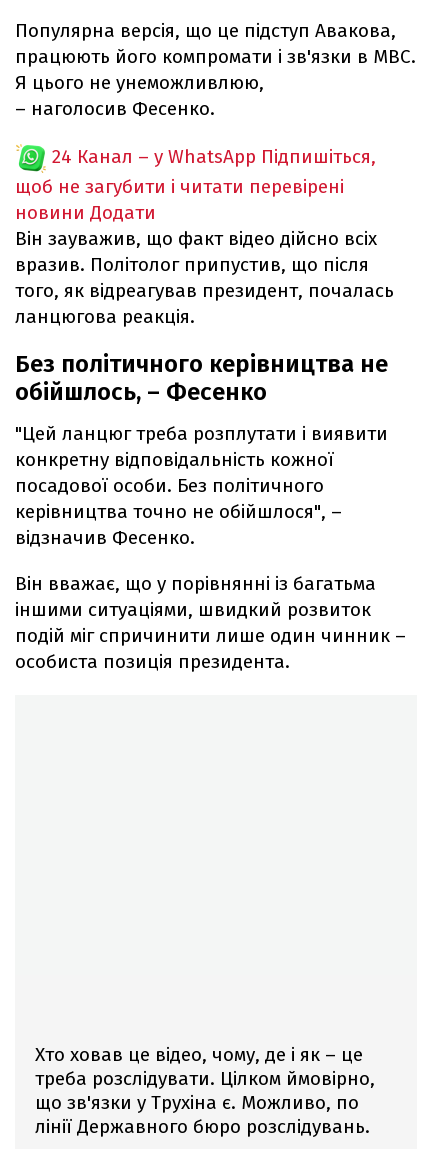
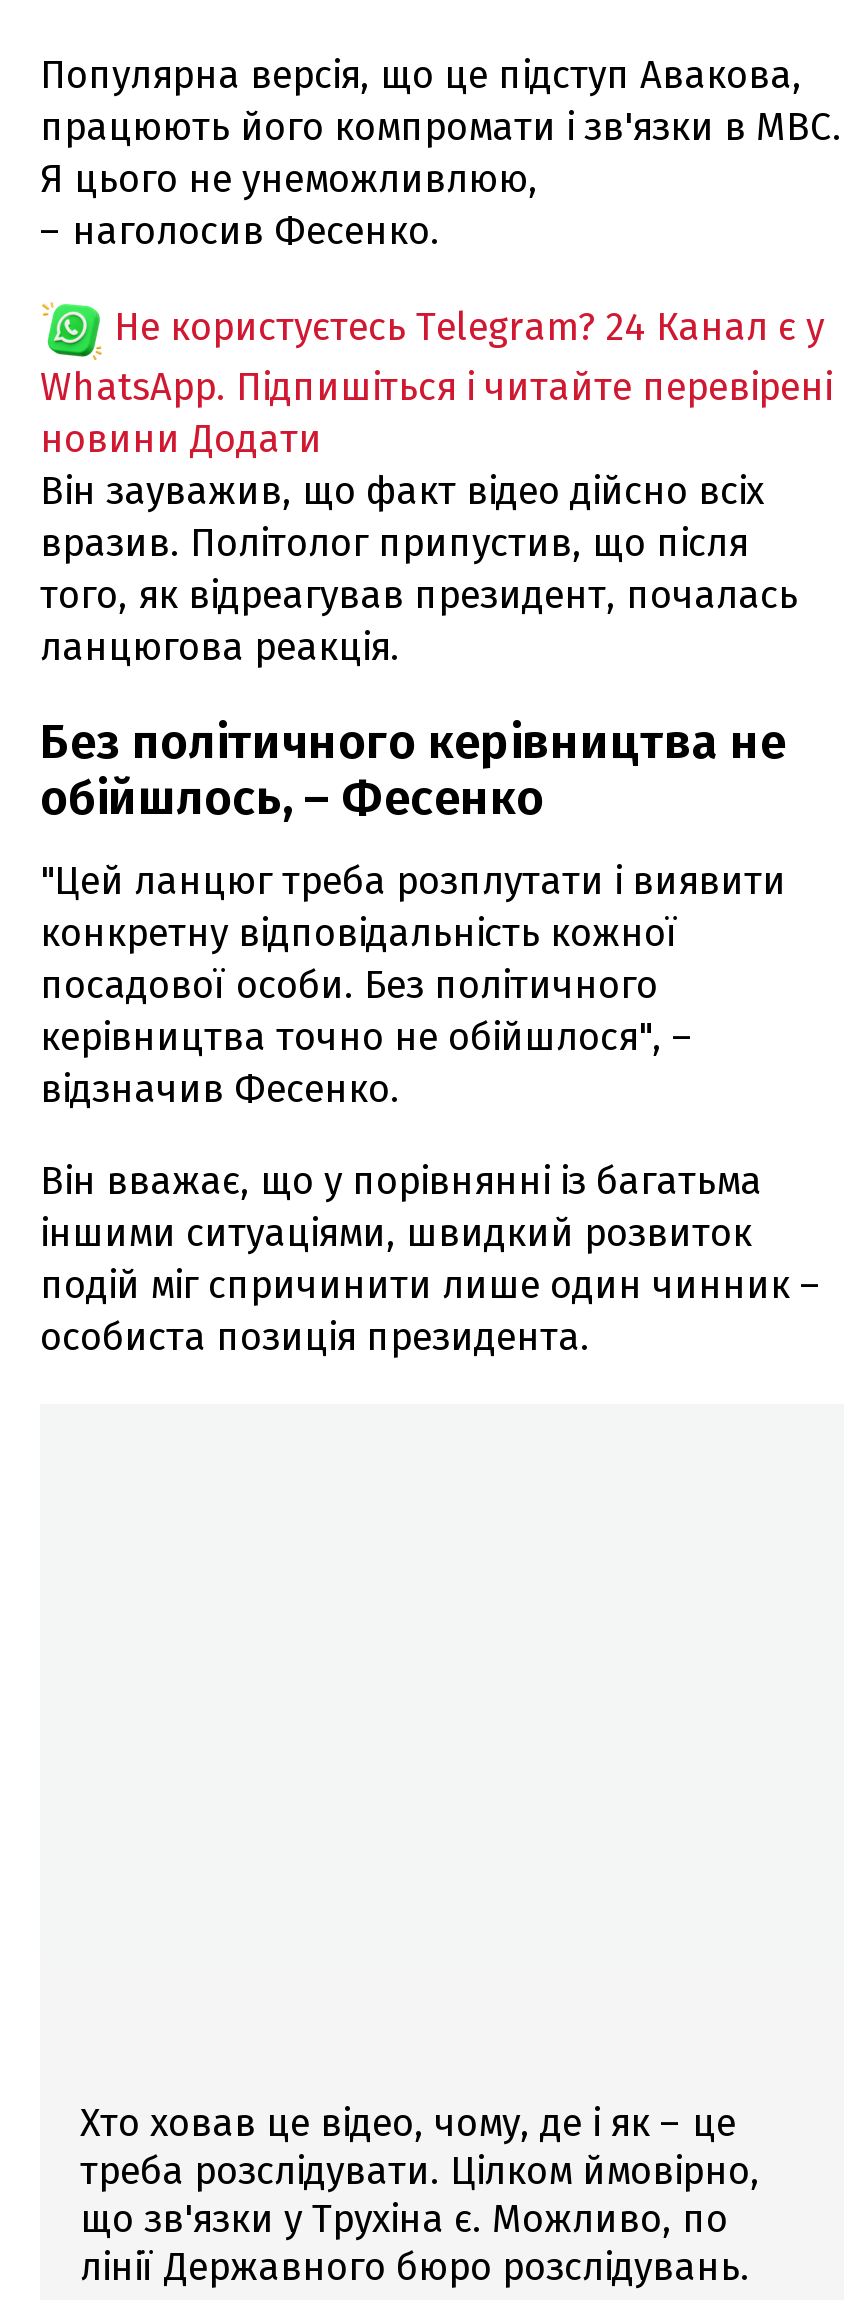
- 24 Канал – у WhatsApp Підпишіться,
- щоб не загубити і читати перевірені
+ Не користуєтесь Telegram? 24 Канал є у
+ WhatsApp. Підпишіться і читайте перевірені
